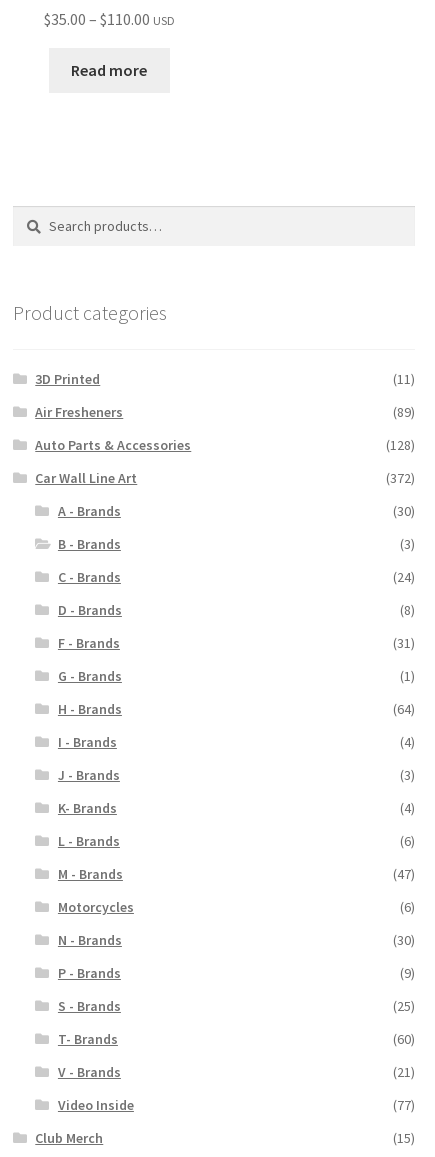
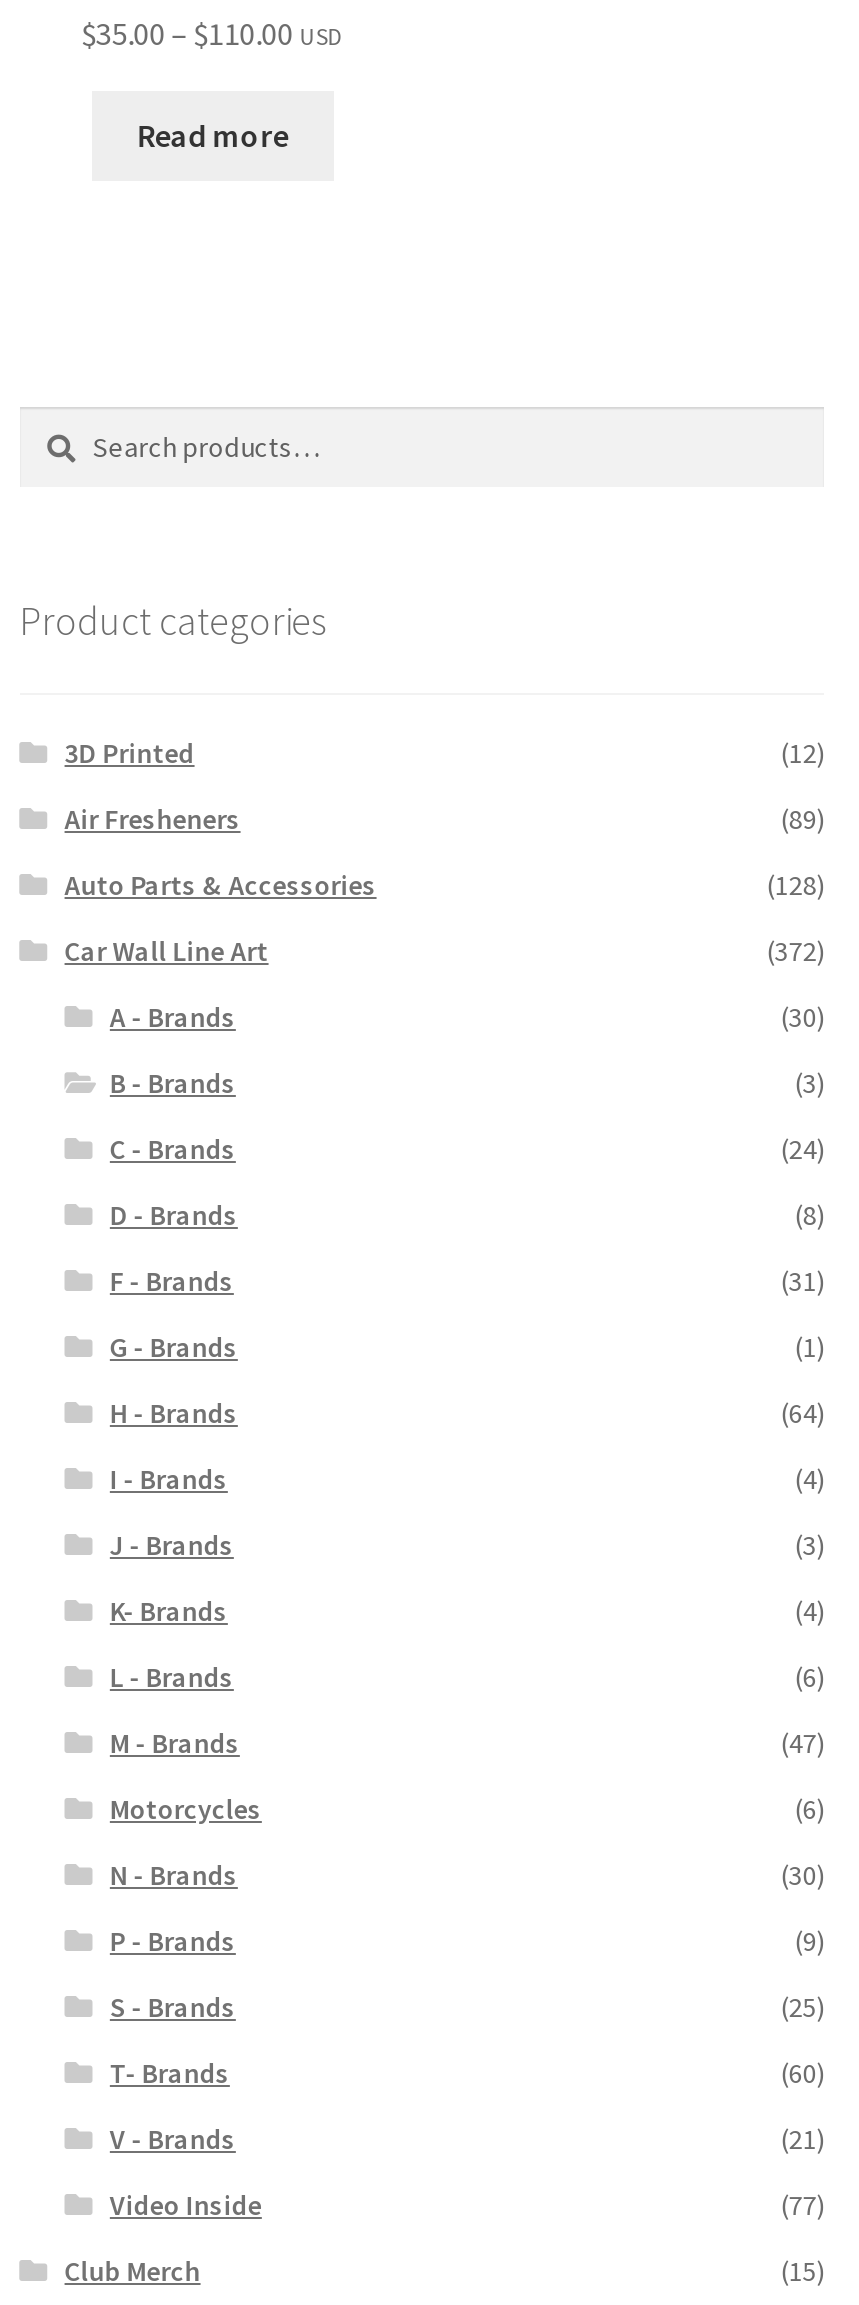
- (11)
+ (12)
